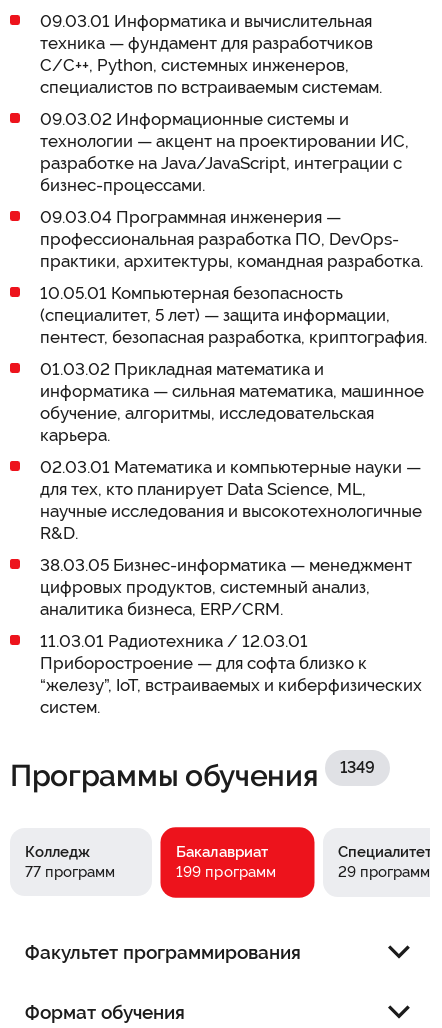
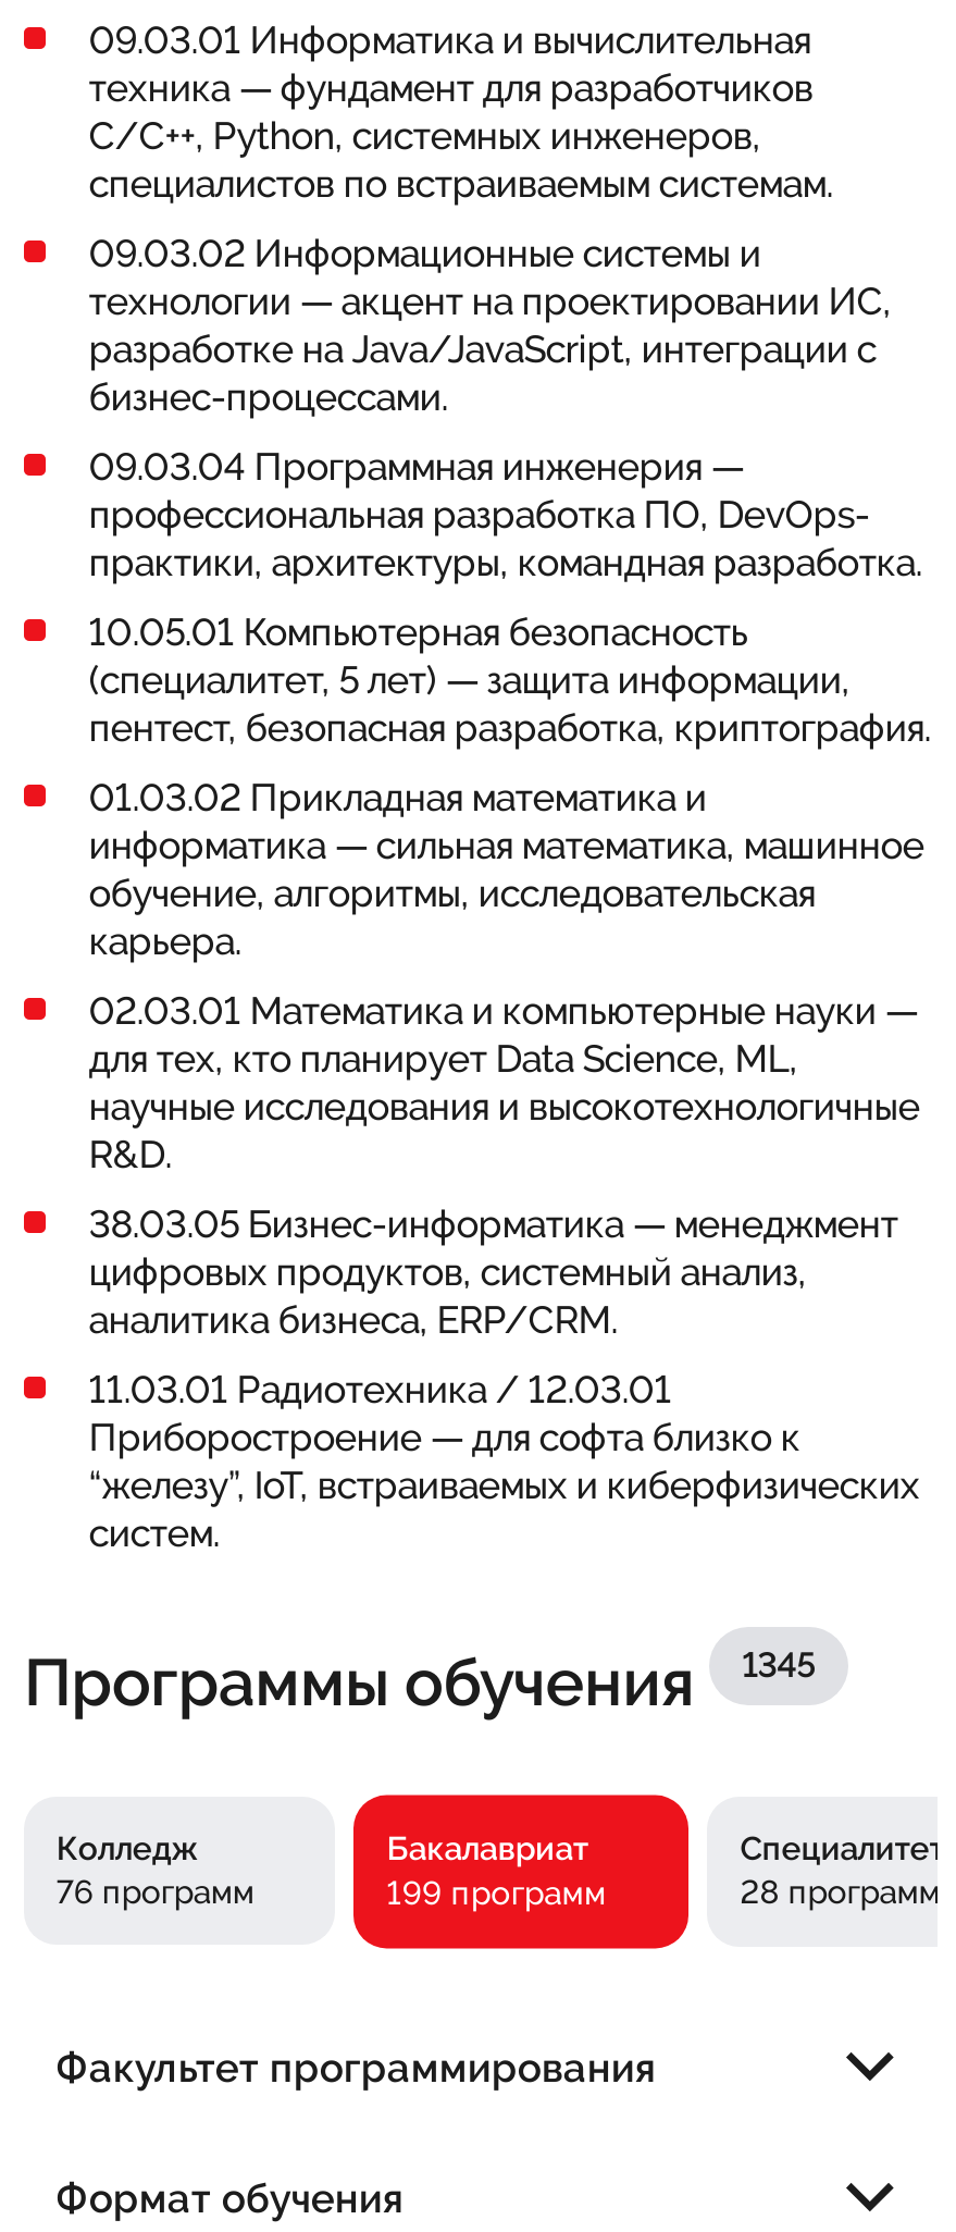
- Программы обучения 1349
+ Программы обучения 1345

- 77 программ
+ 76 программ

- 29 программ
+ 28 программ
